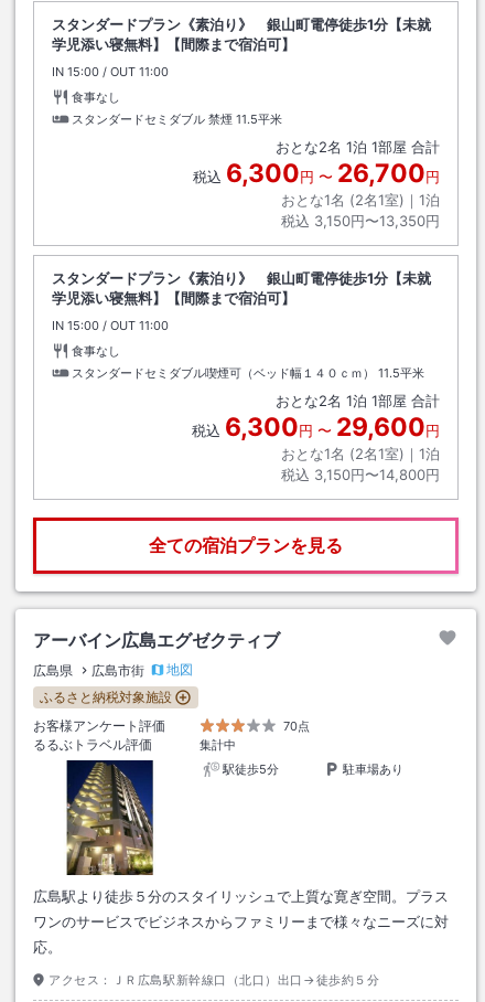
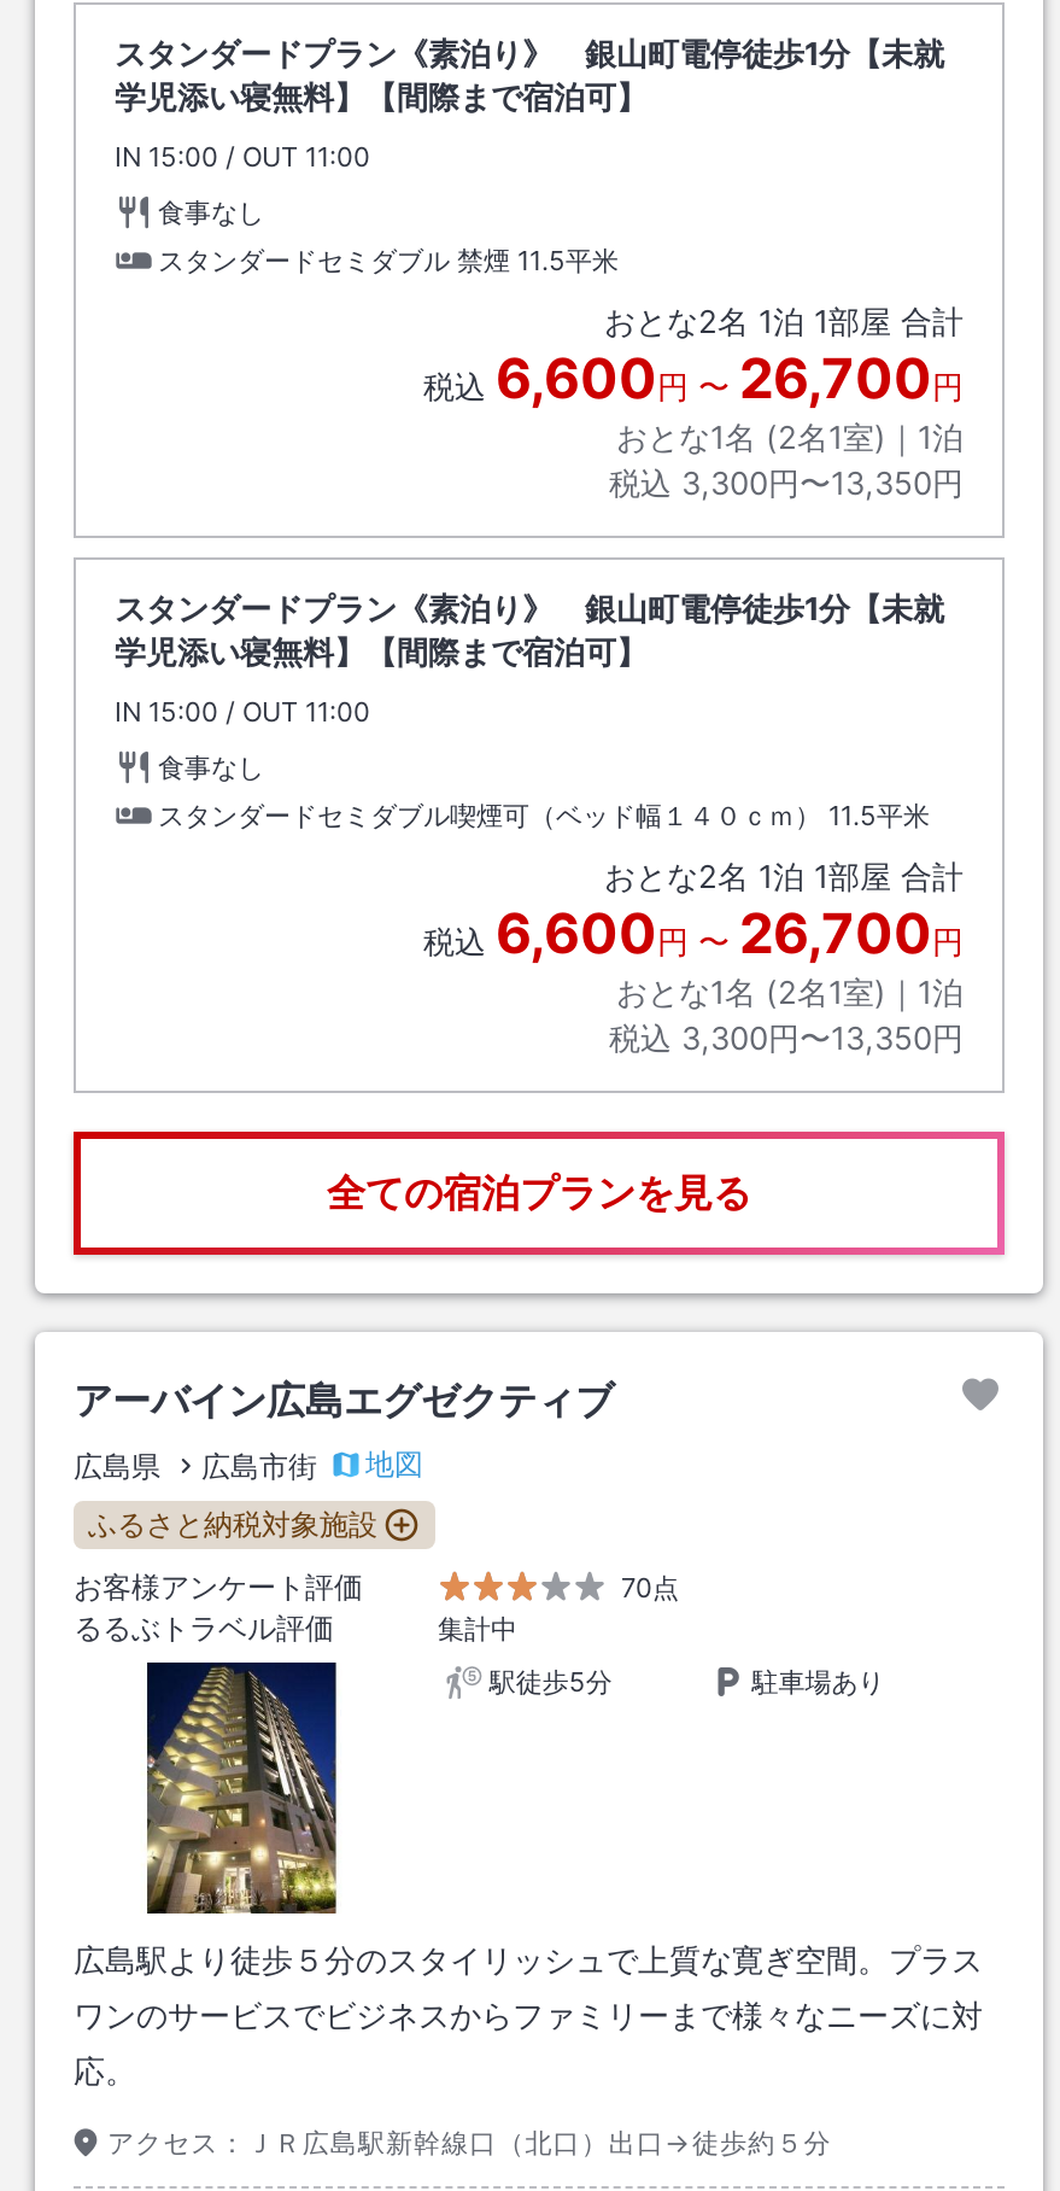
- 税込6,300円〜26,700円
+ 税込6,600円〜26,700円

- 税込 3,150円〜13,350円
+ 税込 3,300円〜13,350円

- 税込6,300円〜29,600円
+ 税込6,600円〜26,700円

- 税込 3,150円〜14,800円
+ 税込 3,300円〜13,350円
